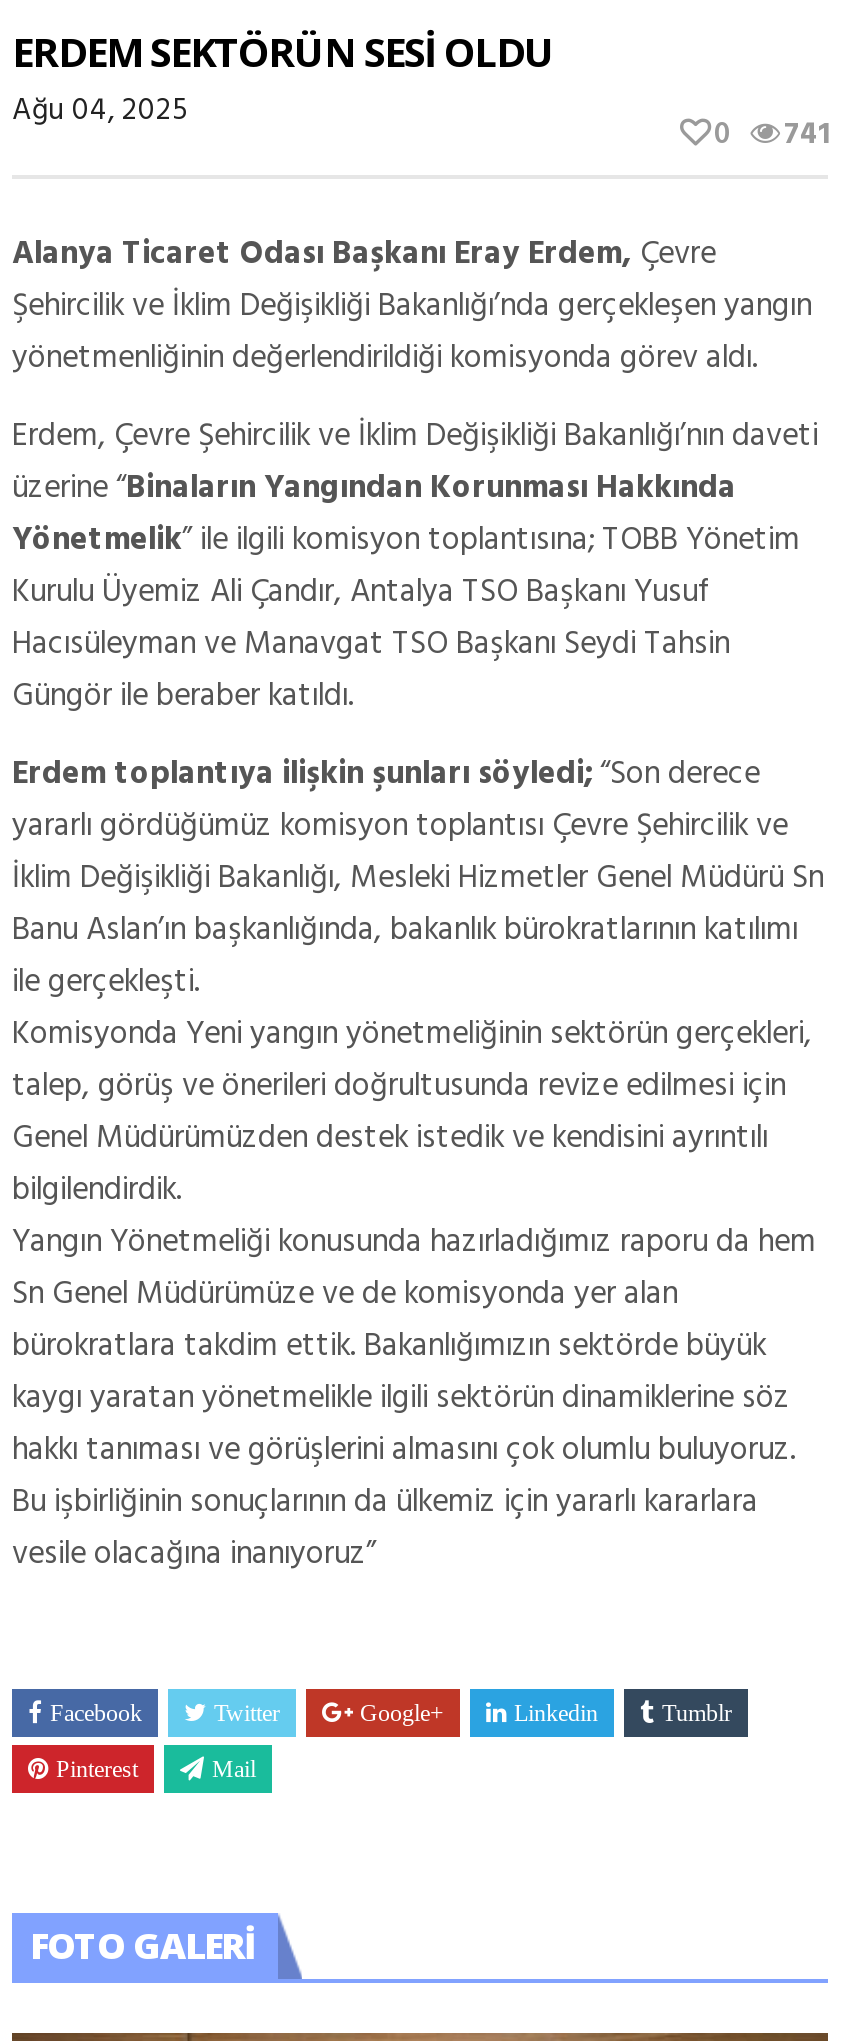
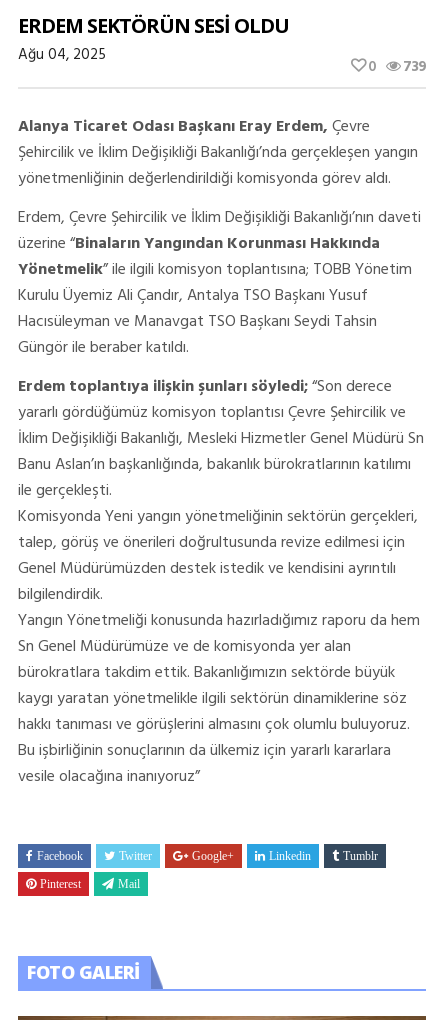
- 0 741
+ 0 739
